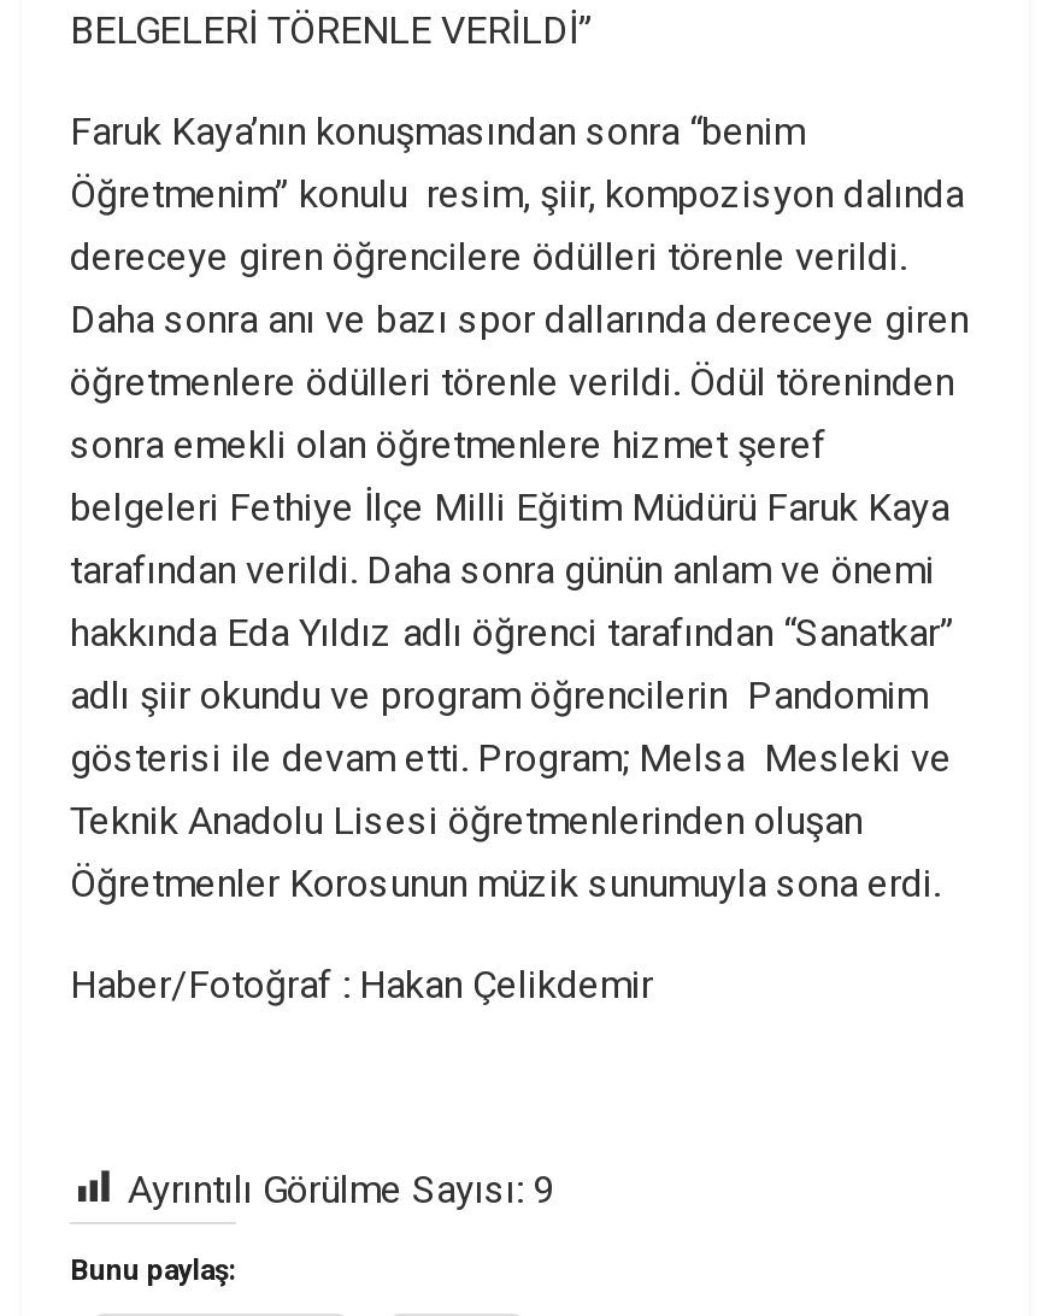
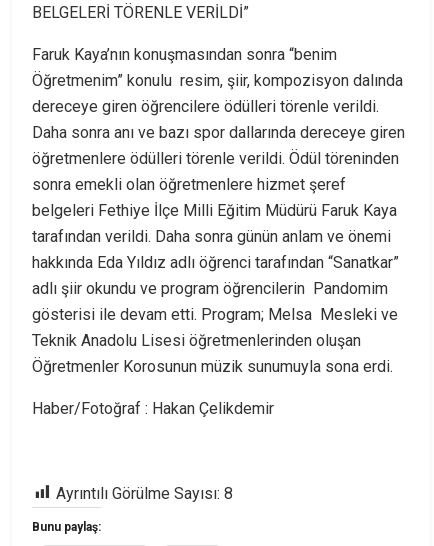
- Ayrıntılı Görülme Sayısı: 9
+ Ayrıntılı Görülme Sayısı: 8
